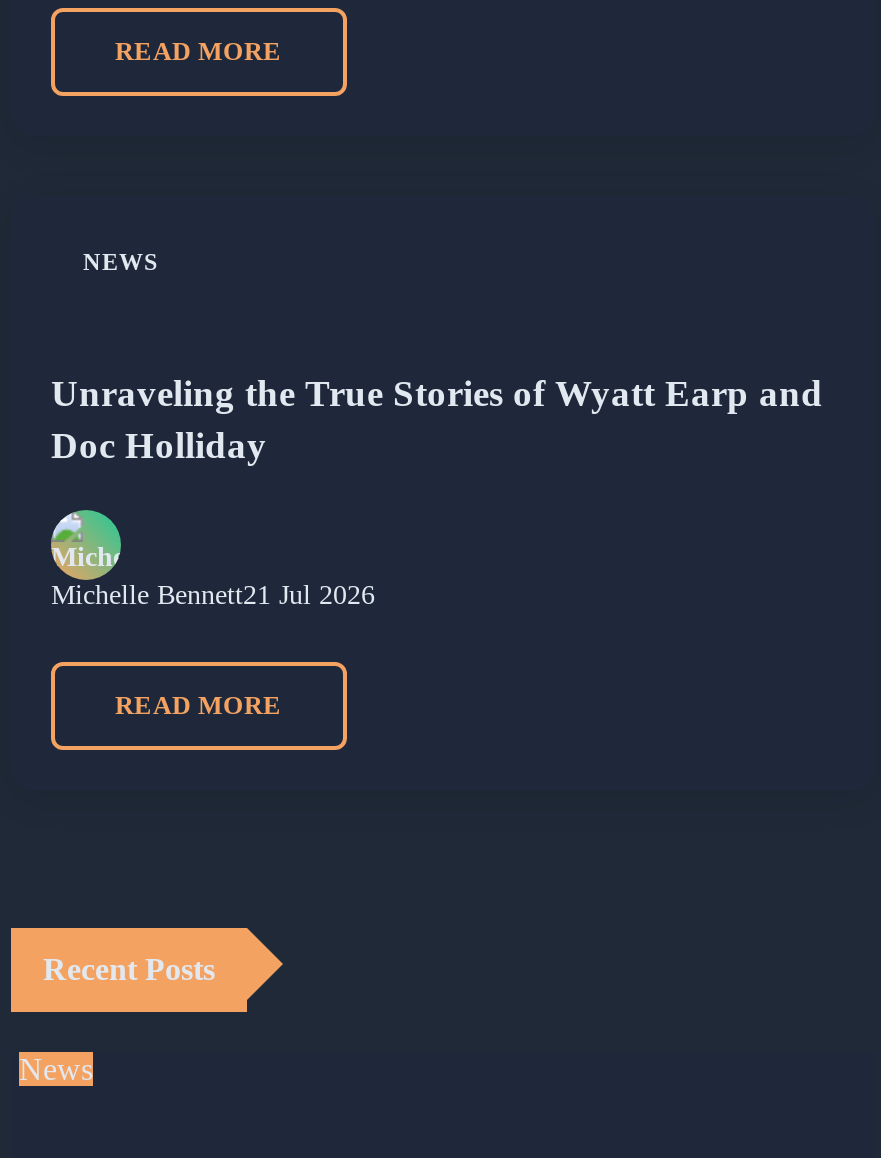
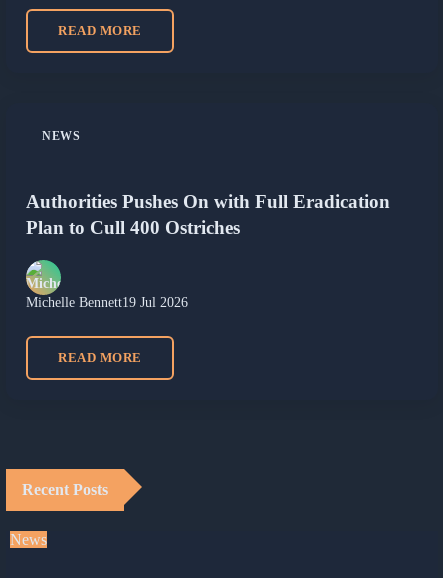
- Unraveling the True Stories of Wyatt Earp and
- Doc Holliday
+ Authorities Pushes On with Full Eradication
+ Plan to Cull 400 Ostriches

- Michelle Bennett21 Jul 2026
+ Michelle Bennett19 Jul 2026
